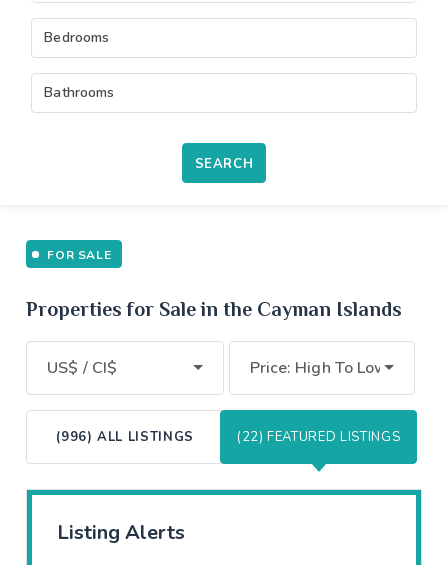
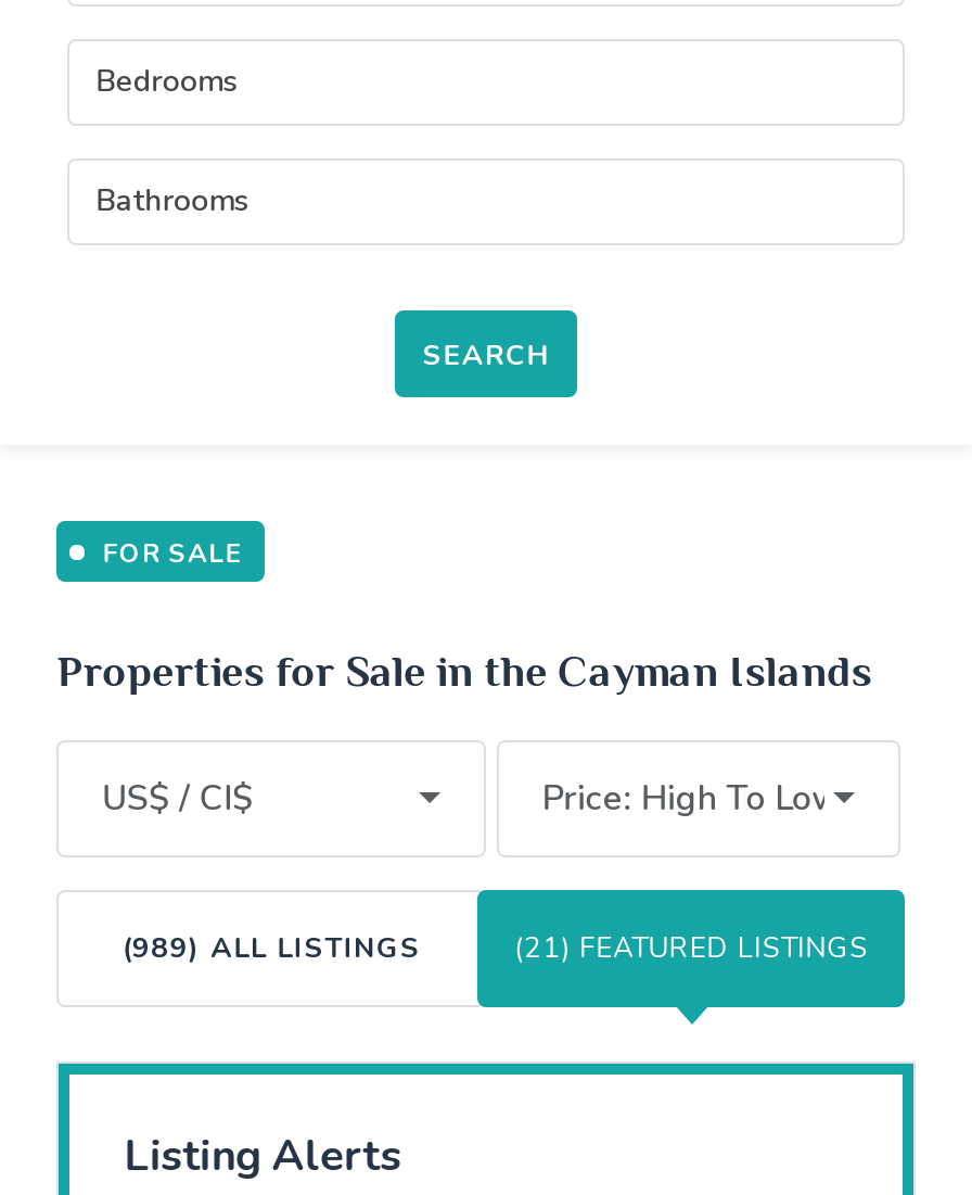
- (996) ALL LISTINGS
+ (989) ALL LISTINGS

- (22) FEATURED LISTINGS
+ (21) FEATURED LISTINGS
